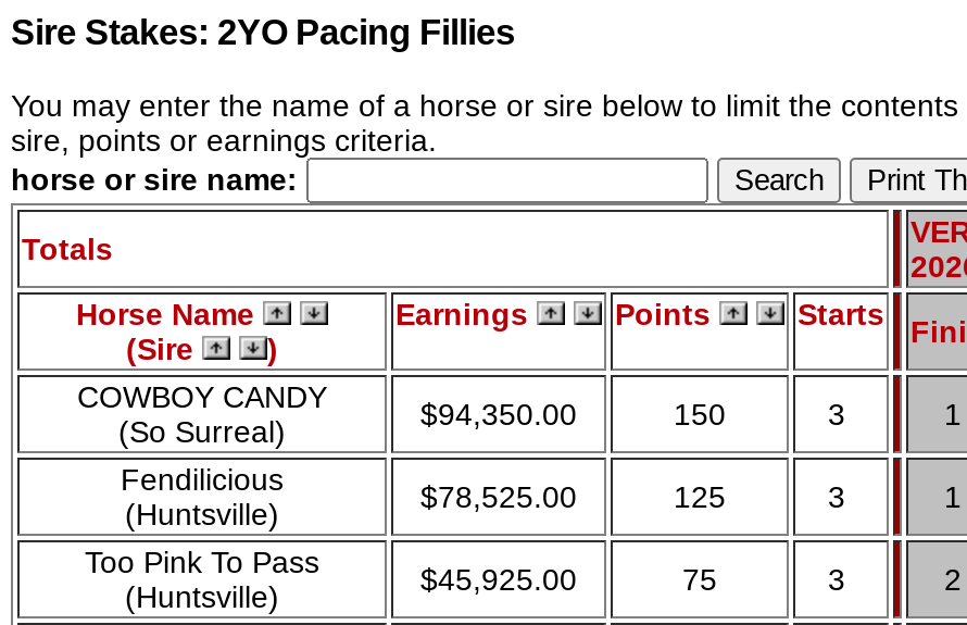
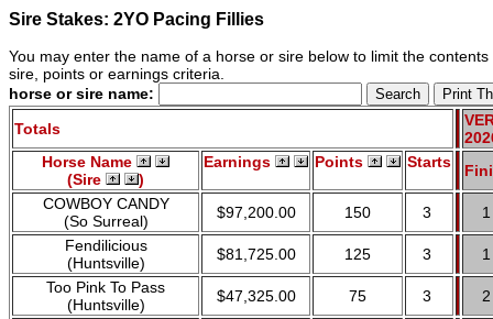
- $94,350.00
+ $97,200.00

- $78,525.00
+ $81,725.00

- $45,925.00
+ $47,325.00
